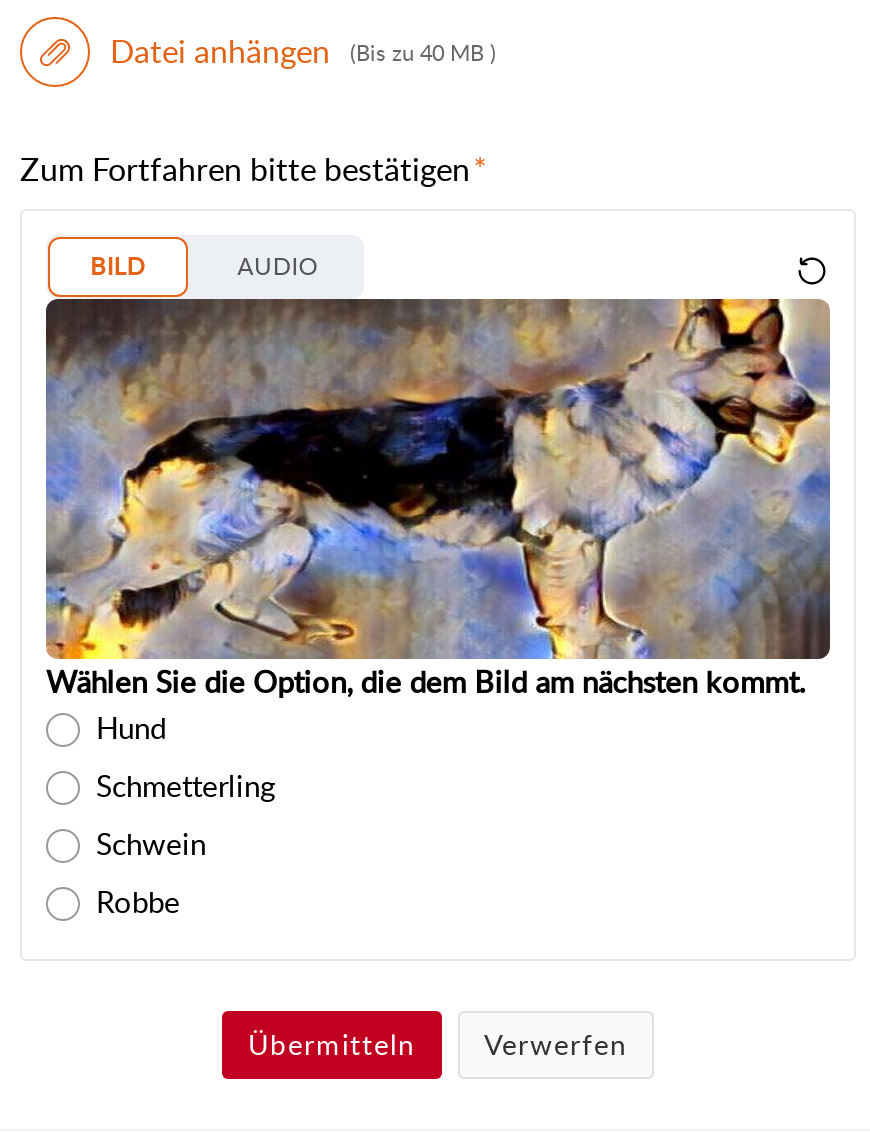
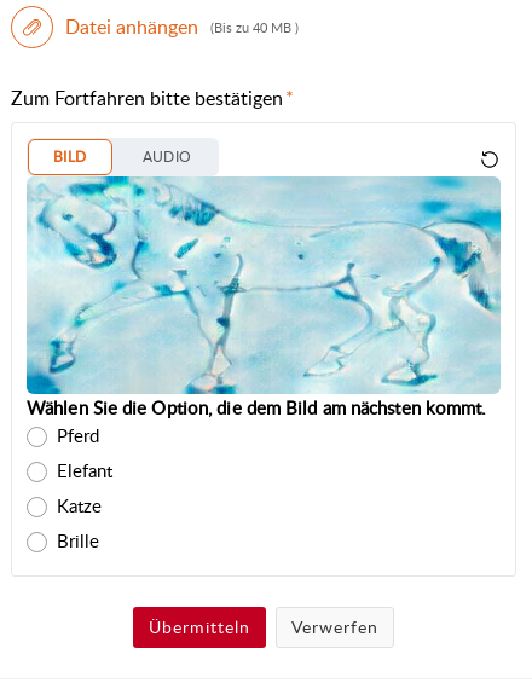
- [image]
- Hund
- Schmetterling
- Schwein
- Robbe
+ [image]
+ Pferd
+ Elefant
+ Katze
+ Brille
